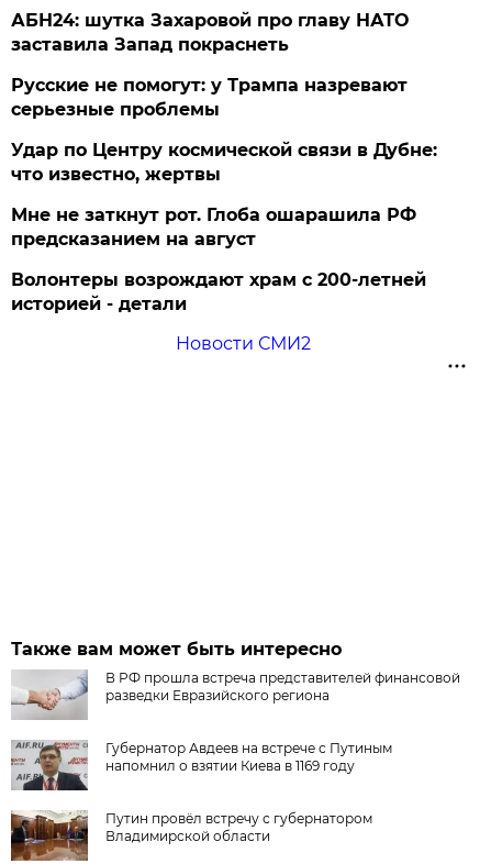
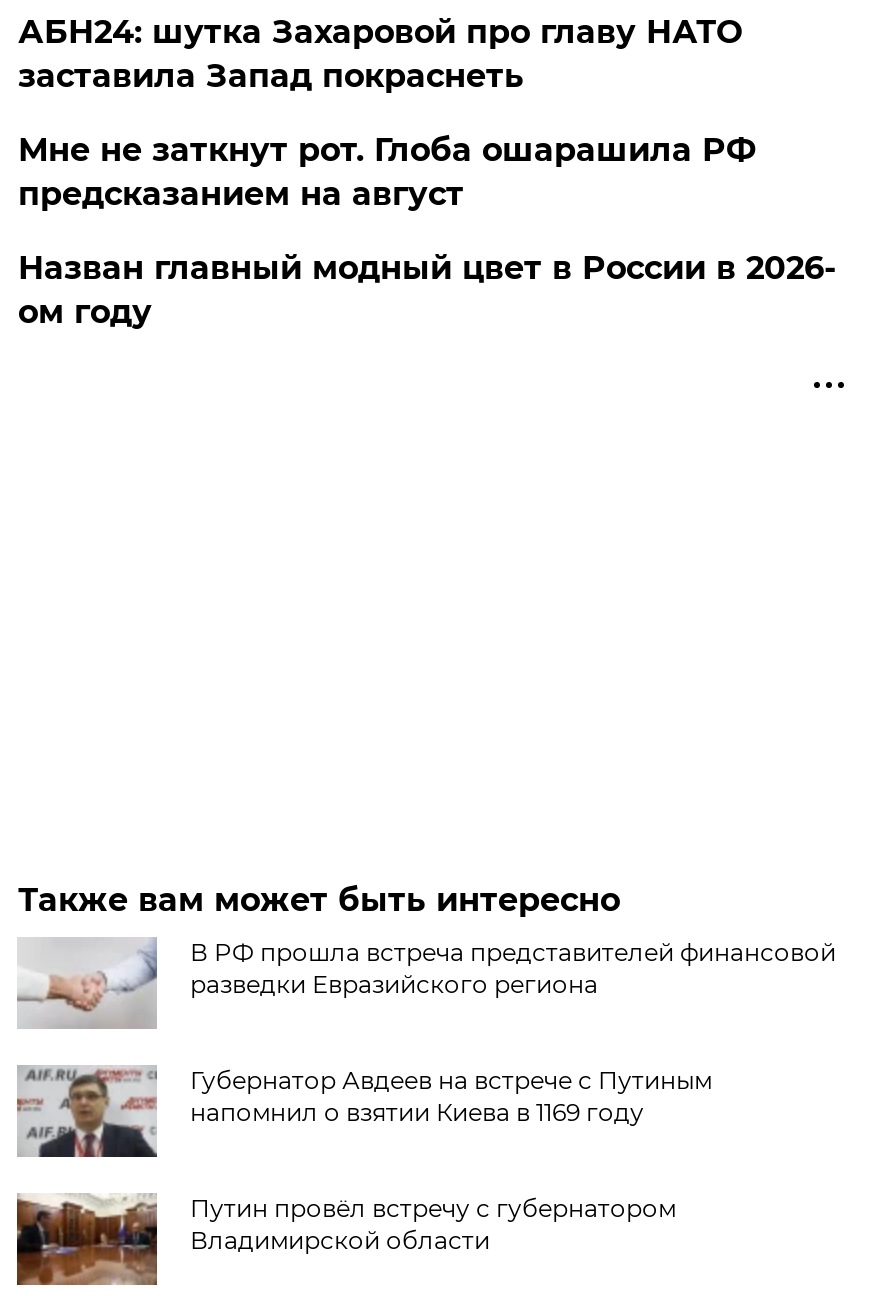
- Русские не помогут: у Трампа назревают
- серьезные проблемы
- Удар по Центру космической связи в Дубне:
- что известно, жертвы

- Волонтеры возрождают храм с 200-летней
- историей - детали
- Новости СМИ2
+ Назван главный модный цвет в России в 2026-
+ ом году
